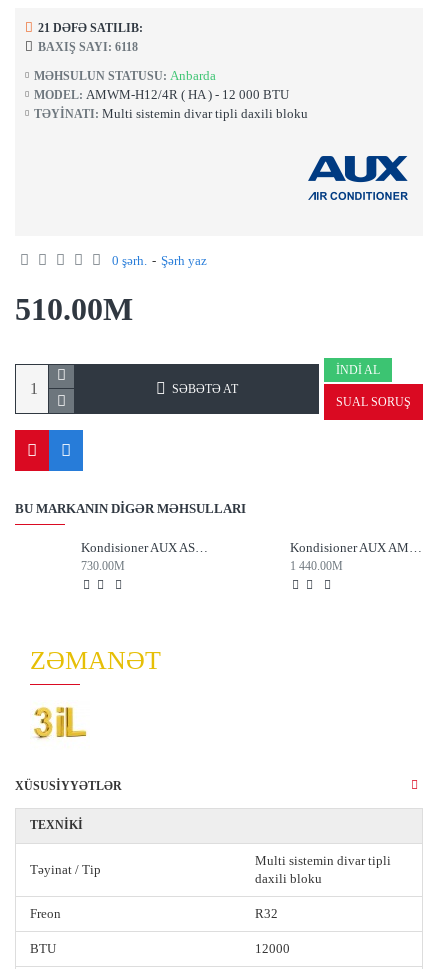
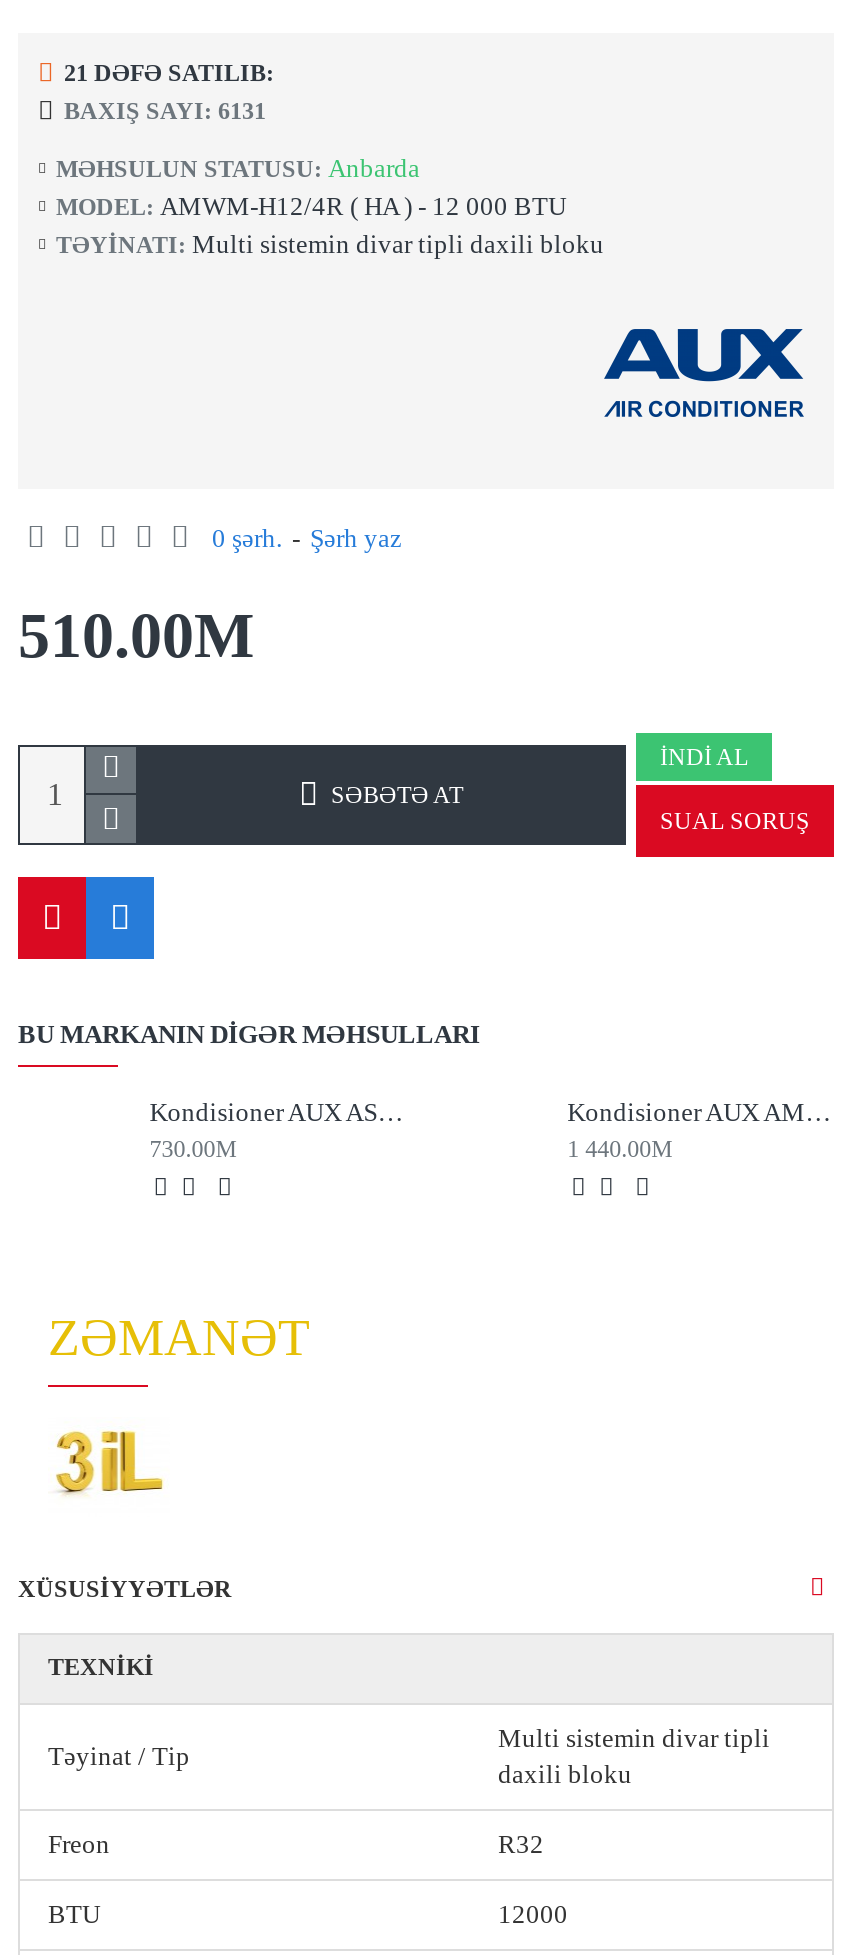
- BAXIŞ SAYI: 6118
+ BAXIŞ SAYI: 6131
